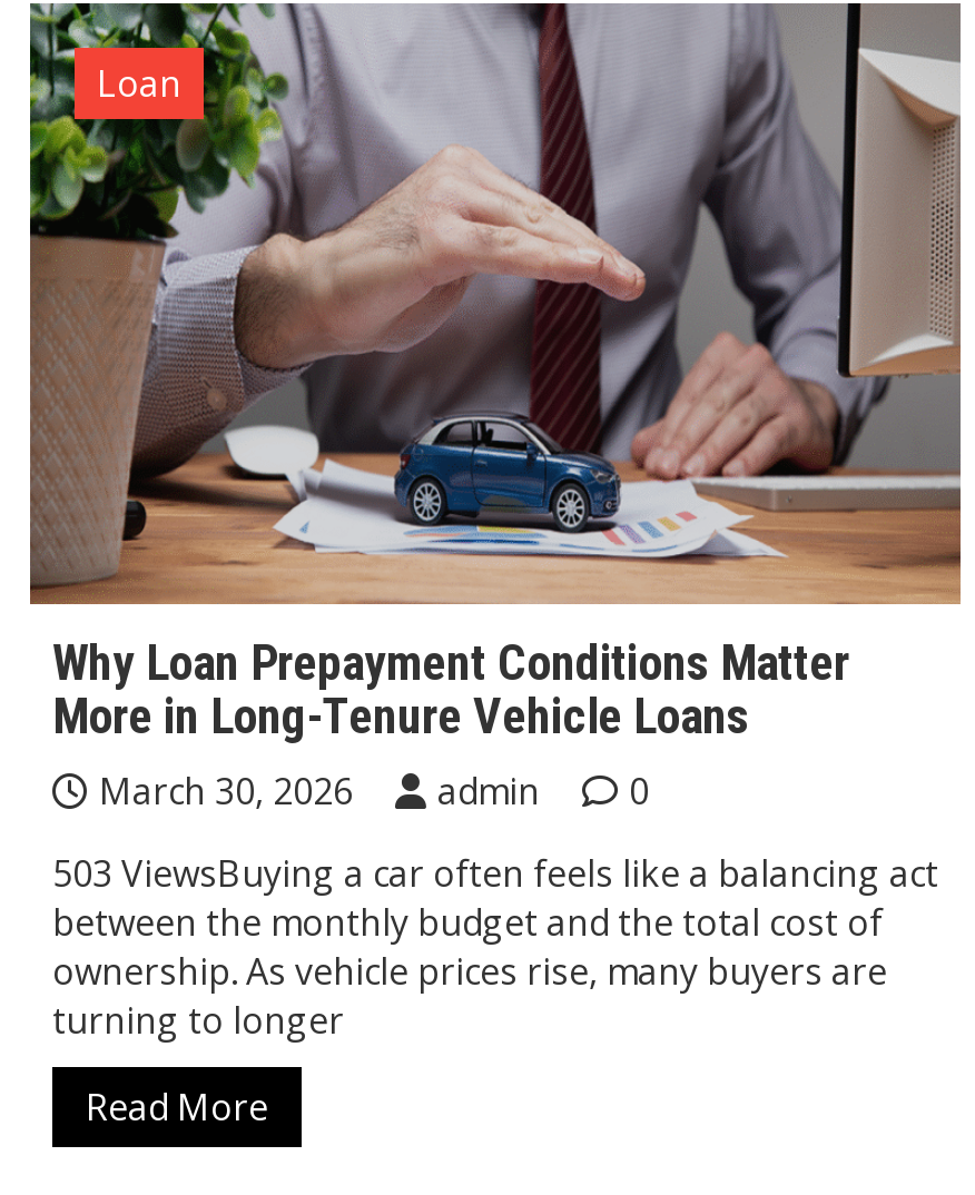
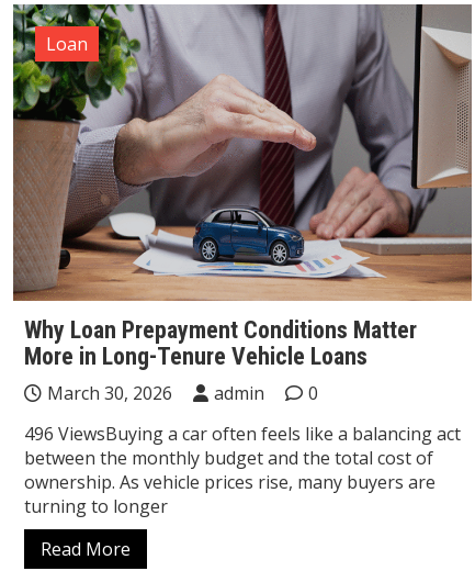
- 503 ViewsBuying a car often feels like a balancing act
+ 496 ViewsBuying a car often feels like a balancing act
